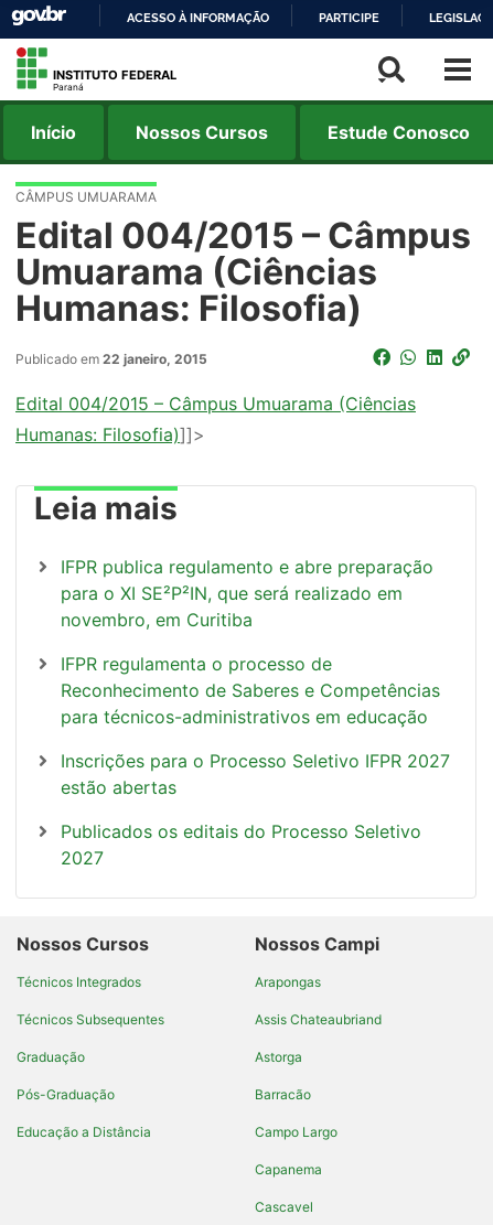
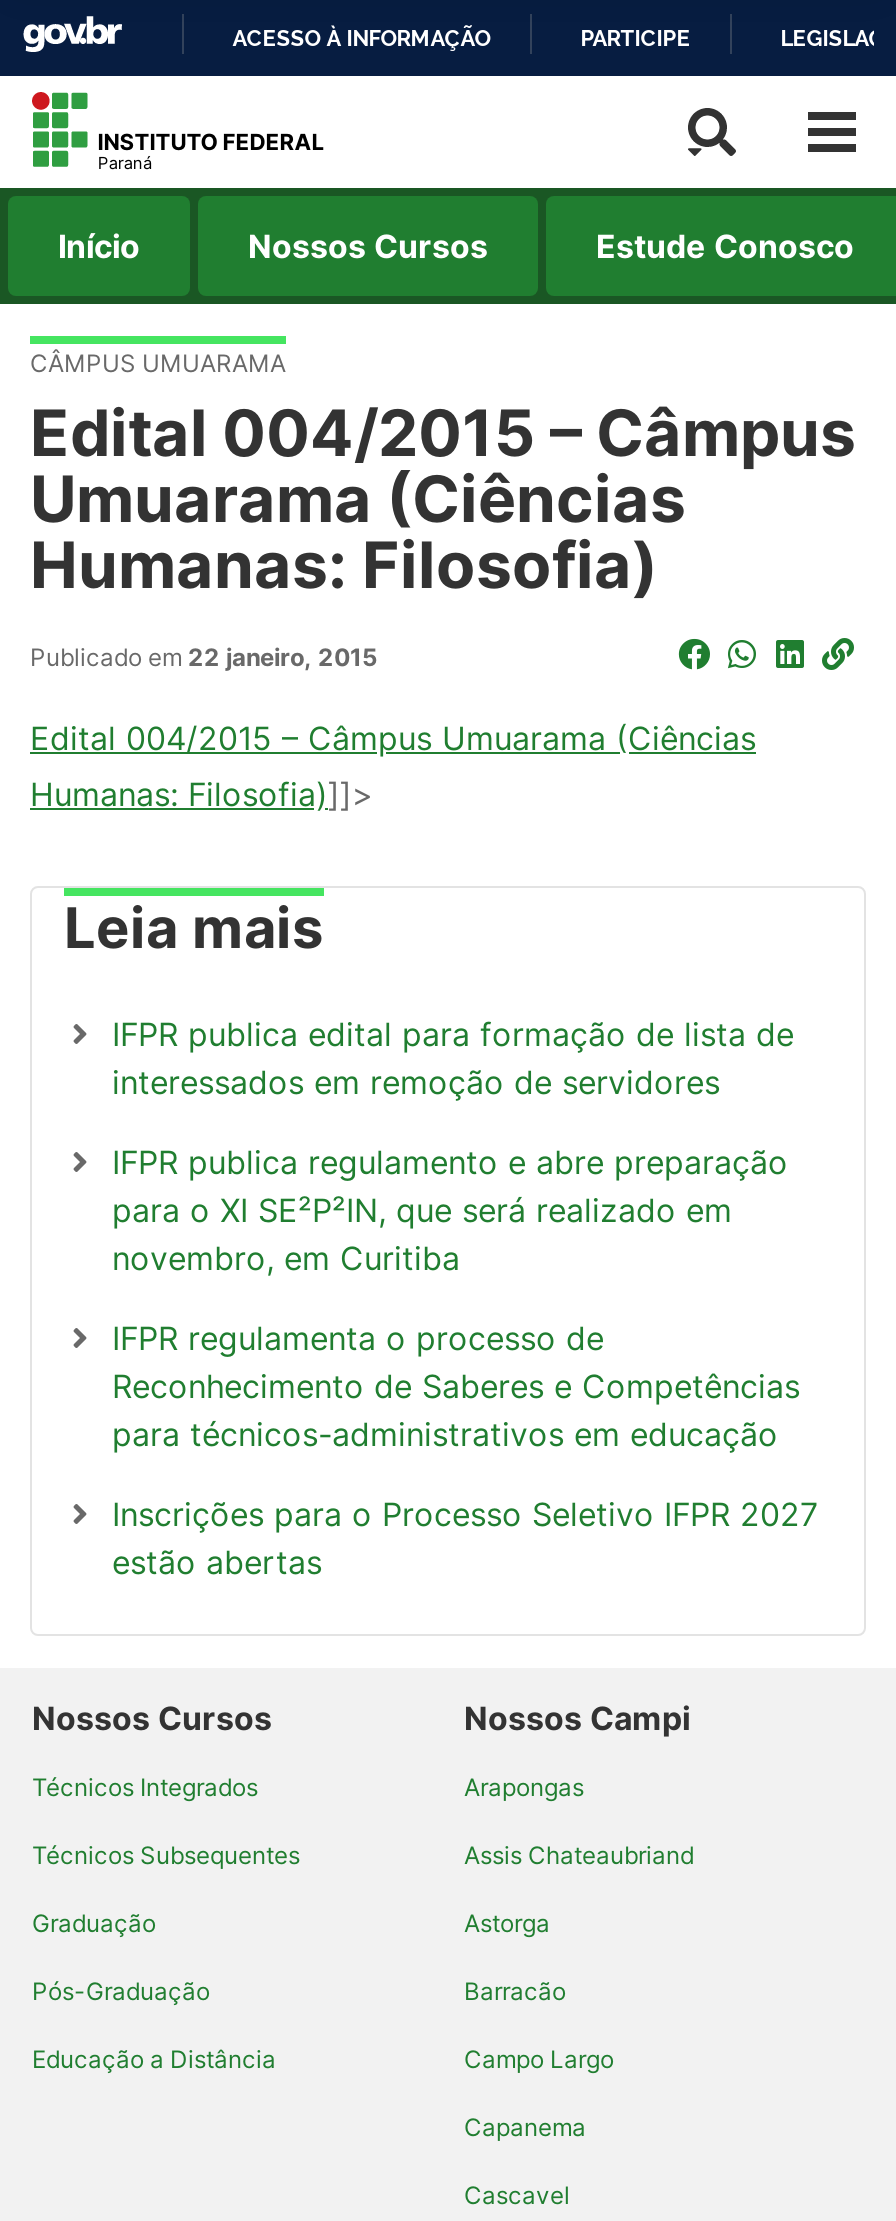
+ IFPR publica edital para formação de lista de
+ interessados em remoção de servidores

moved down: IFPR publica regulamento e abre preparação | novembro, em Curitiba | IFPR regulamenta o processo de | Reconhecimento de Saberes e Competências | para técnicos-administrativos em educação | Inscrições para o Processo Seletivo IFPR 2027 | estão abertas

- Publicados os editais do Processo Seletivo
- 2027
